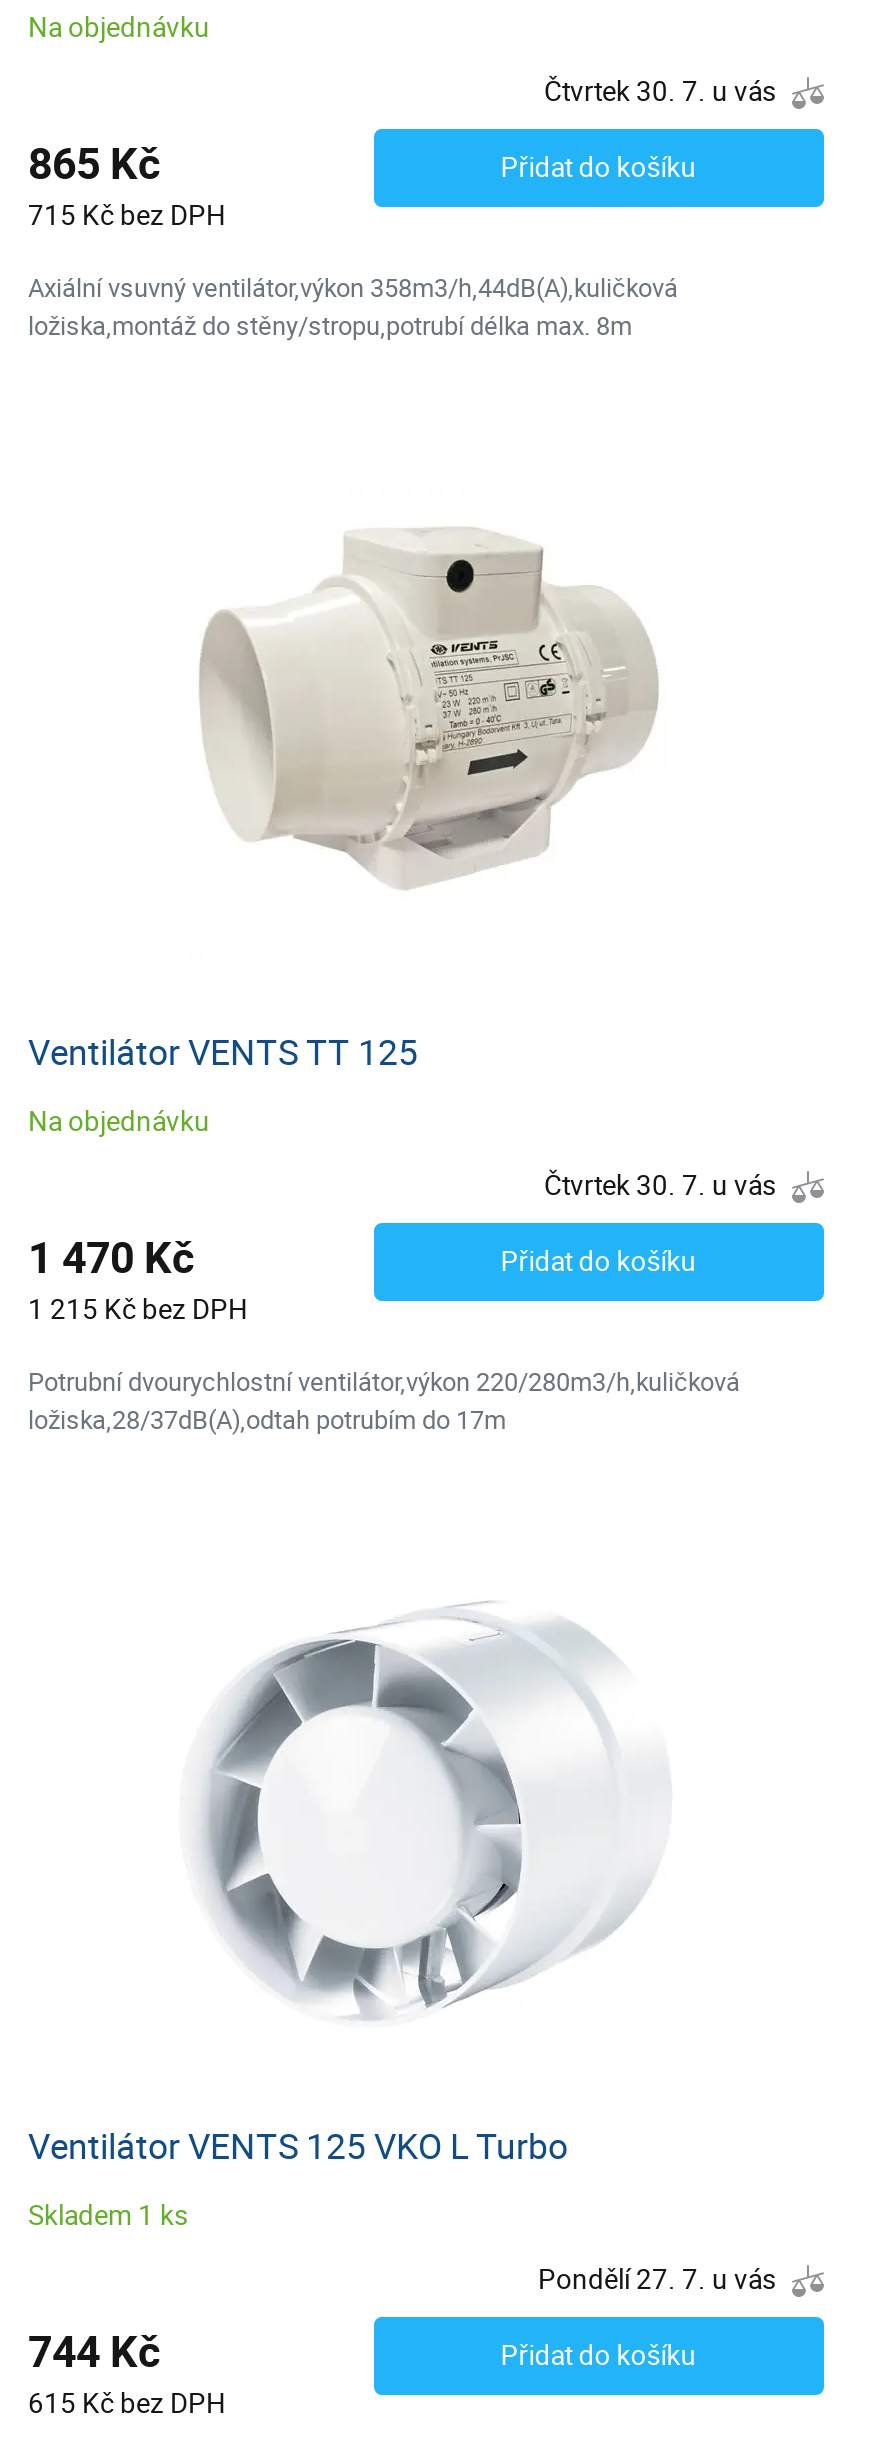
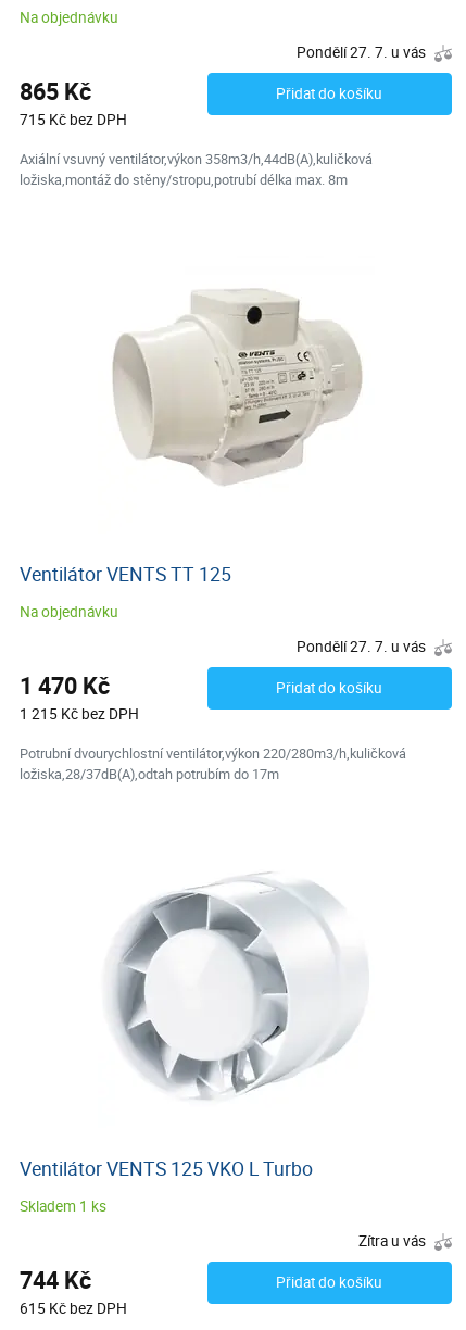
- Čtvrtek 30. 7. u vás
+ Pondělí 27. 7. u vás

- Čtvrtek 30. 7. u vás
+ Pondělí 27. 7. u vás

- Pondělí 27. 7. u vás
+ Zítra u vás
